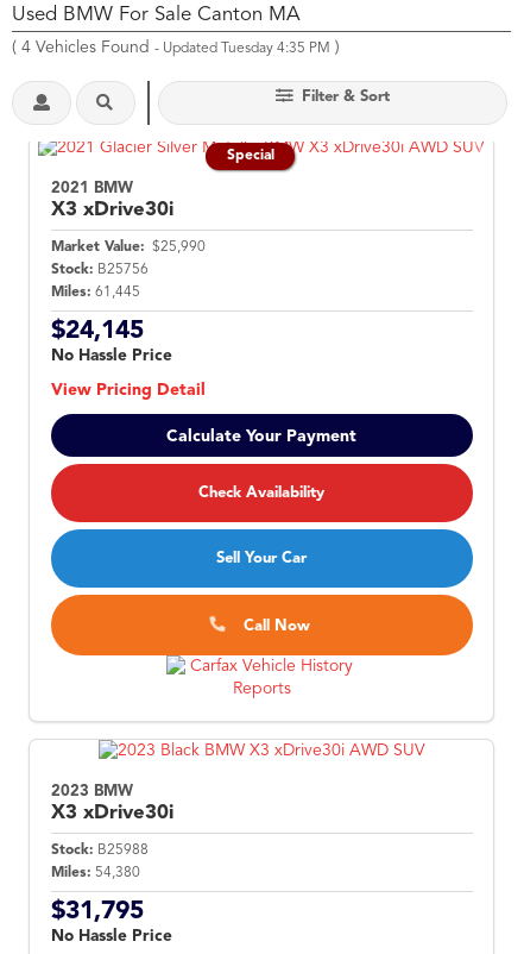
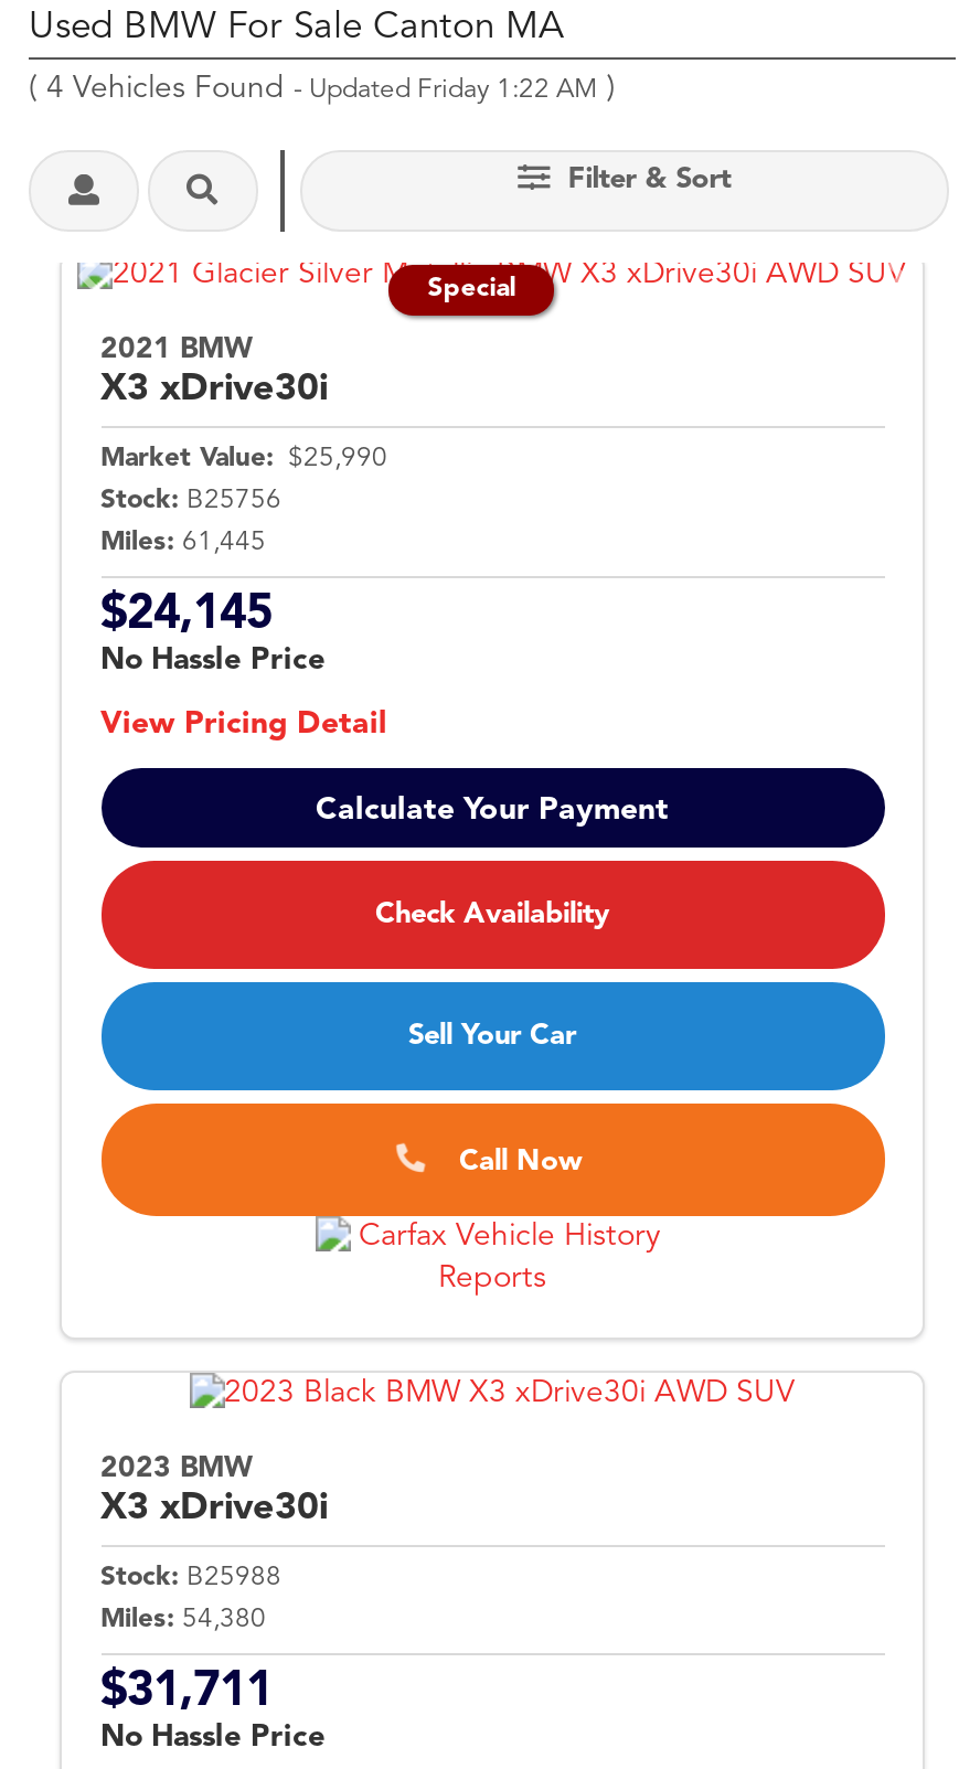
- (4 Vehicles Found - Updated Tuesday 4:35 PM)
+ (4 Vehicles Found - Updated Friday 1:22 AM)

- $31,795
+ $31,711
